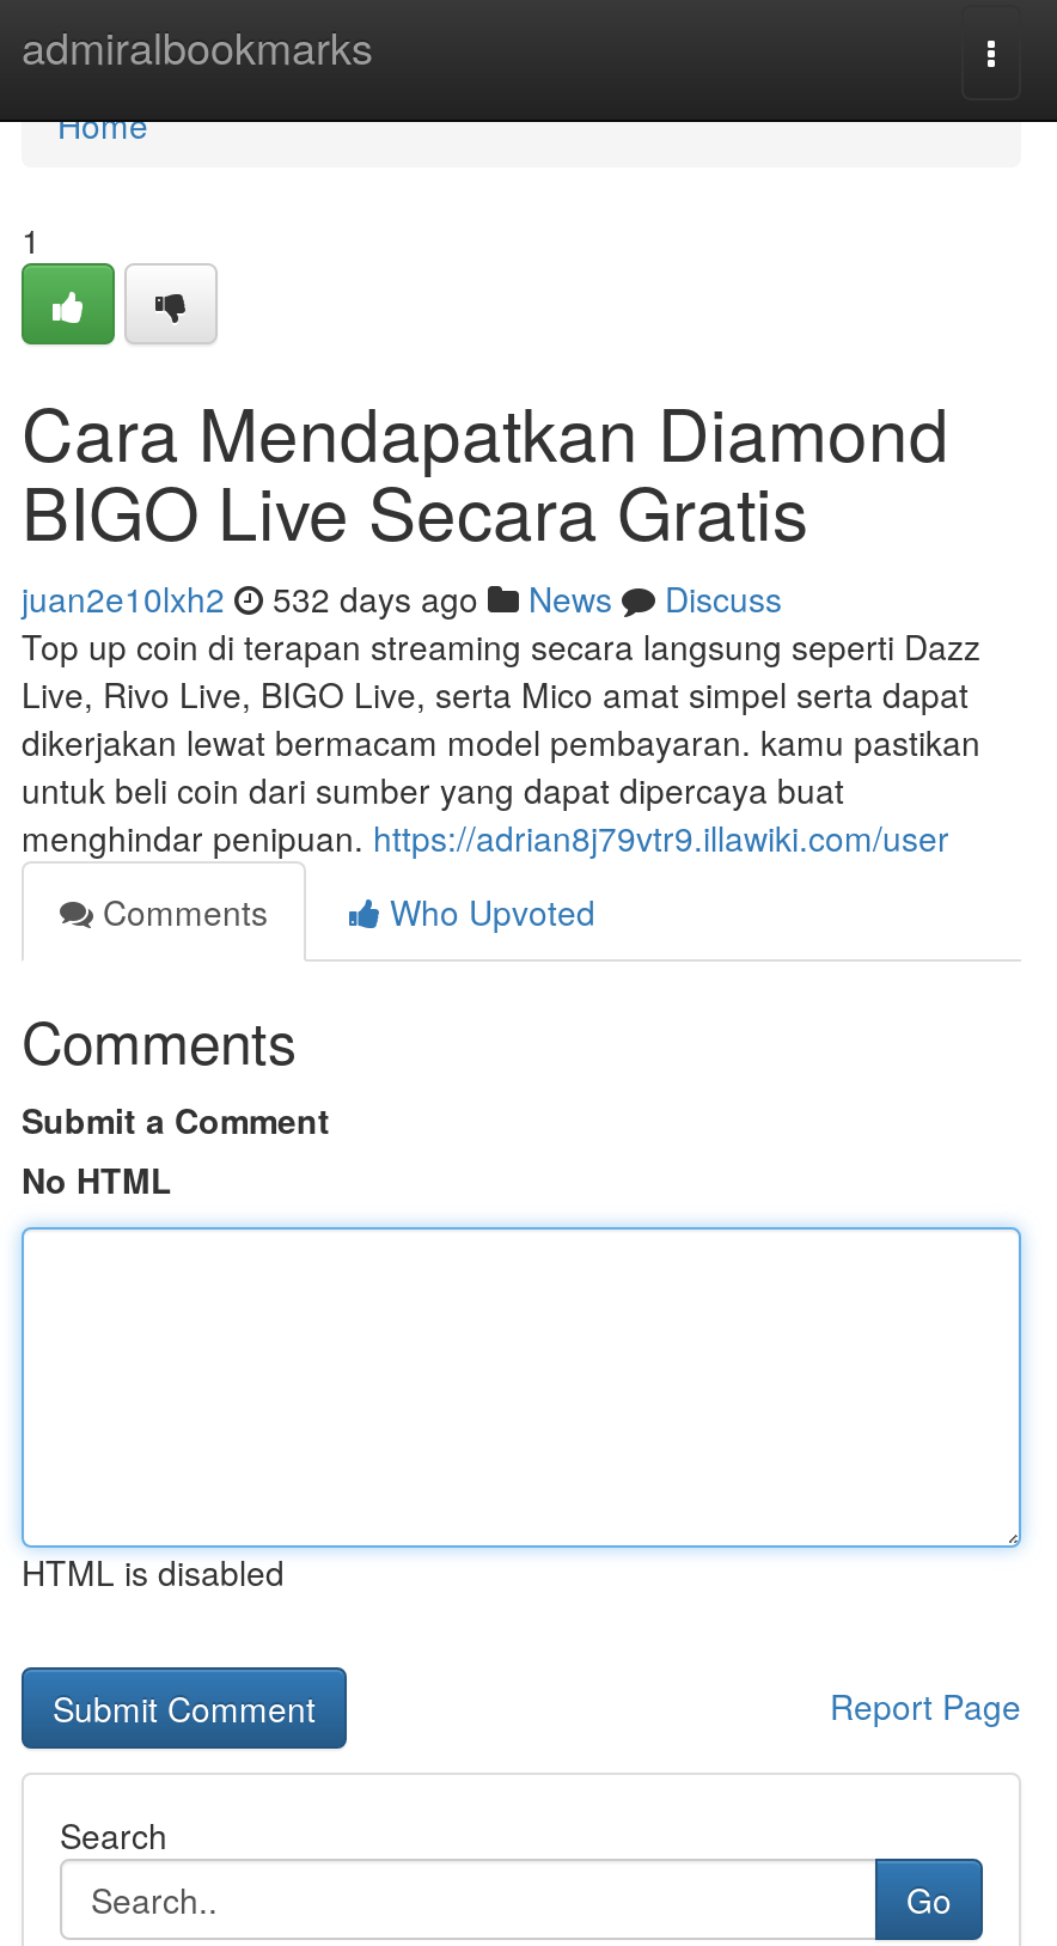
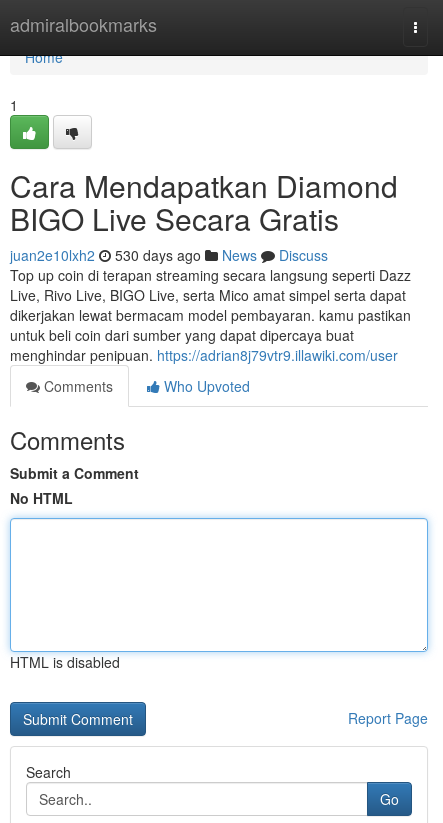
- juan2e10lxh2 532 days ago News Discuss
+ juan2e10lxh2 530 days ago News Discuss
